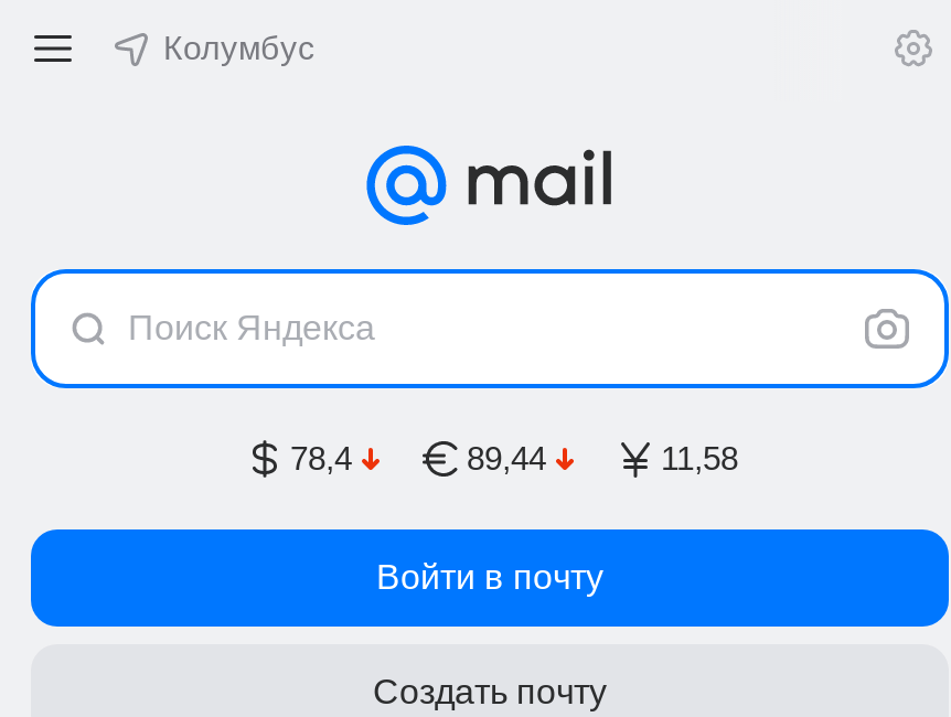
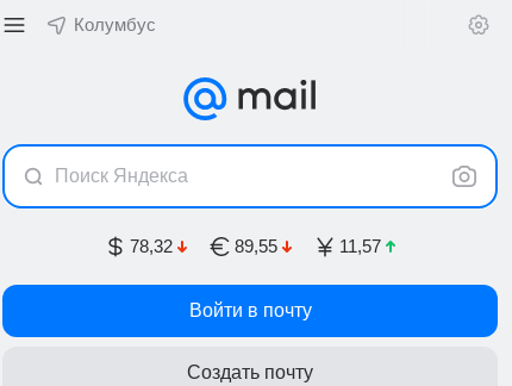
- 78,4
+ 78,32

- 89,44
+ 89,55

- 11,58
+ 11,57
